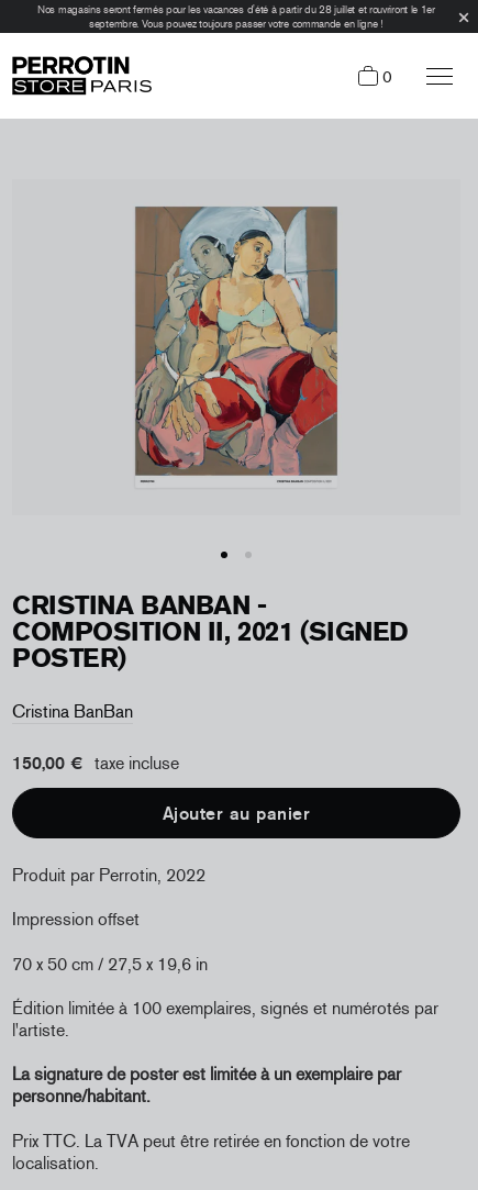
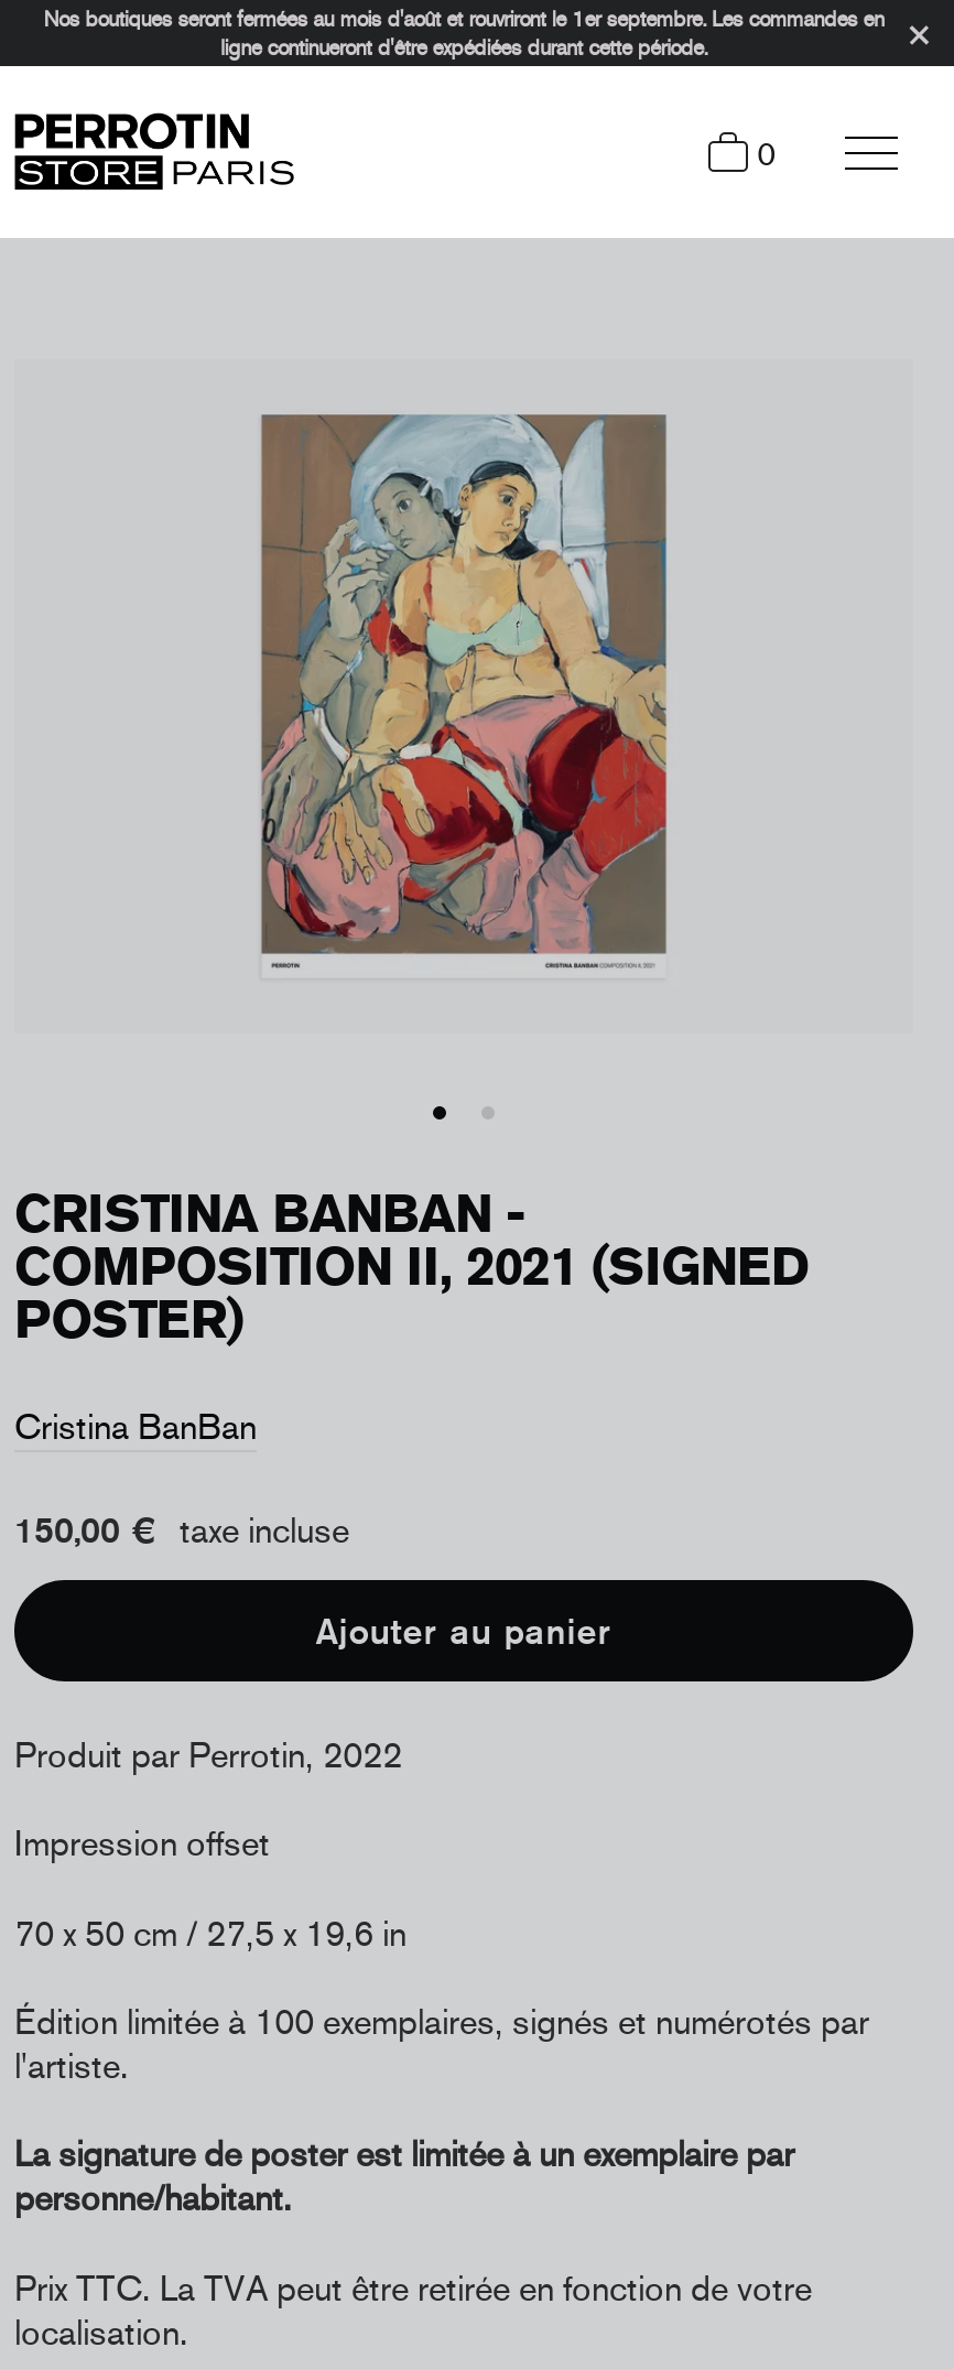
- Nos magasins seront fermés pour les vacances d'été à partir du 28 juillet et rouvriront le 1er
- septembre. Vous pouvez toujours passer votre commande en ligne !
+ Nos boutiques seront fermées au mois d'août et rouvriront le 1er septembre. Les commandes en
+ ligne continueront d'être expédiées durant cette période.
